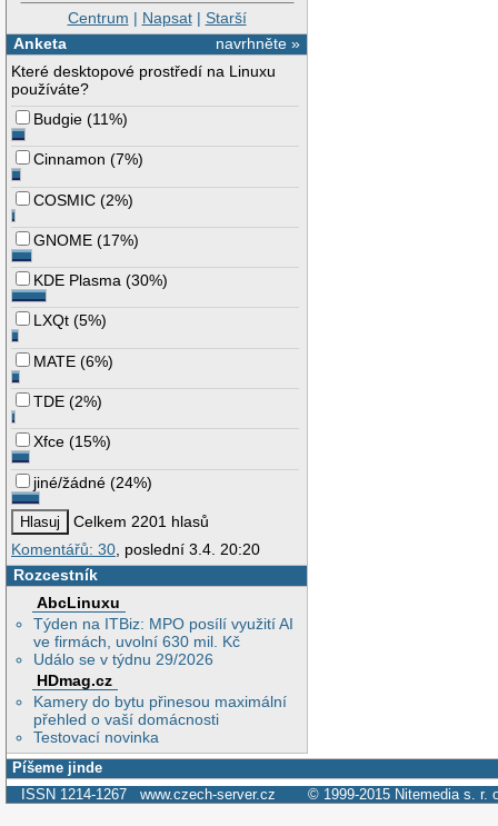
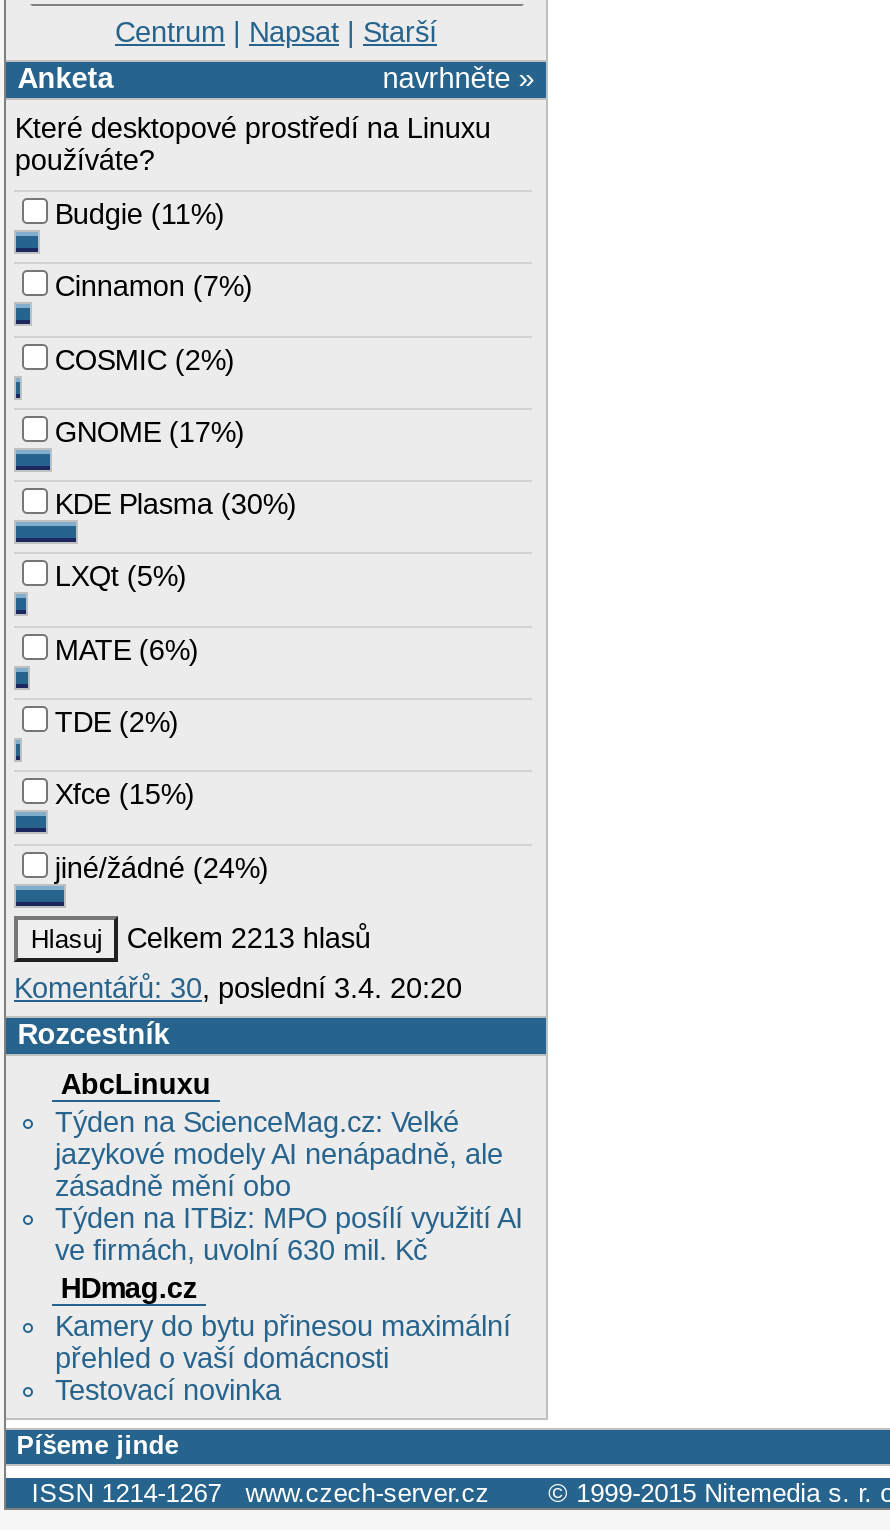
- Celkem 2201 hlasů
+ Celkem 2213 hlasů

+ Týden na ScienceMag.cz: Velké
+ jazykové modely AI nenápadně, ale
+ zásadně mění obo

moved down: Týden na ITBiz: MPO posílí využití AI | ve firmách, uvolní 630 mil. Kč

- Událo se v týdnu 29/2026
